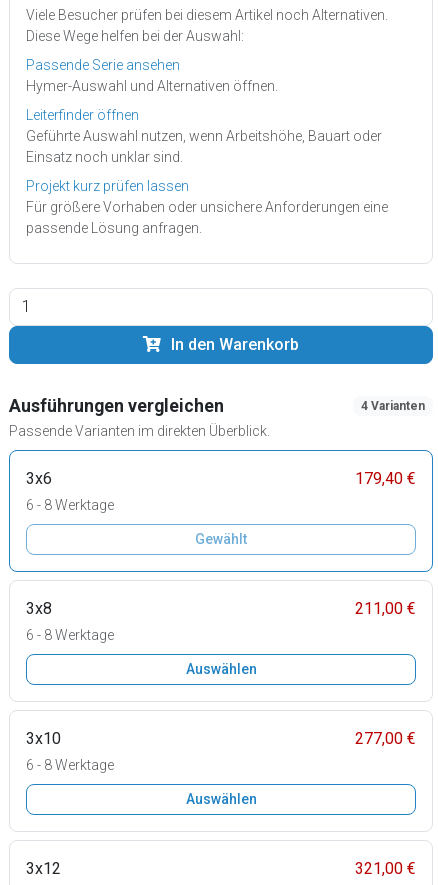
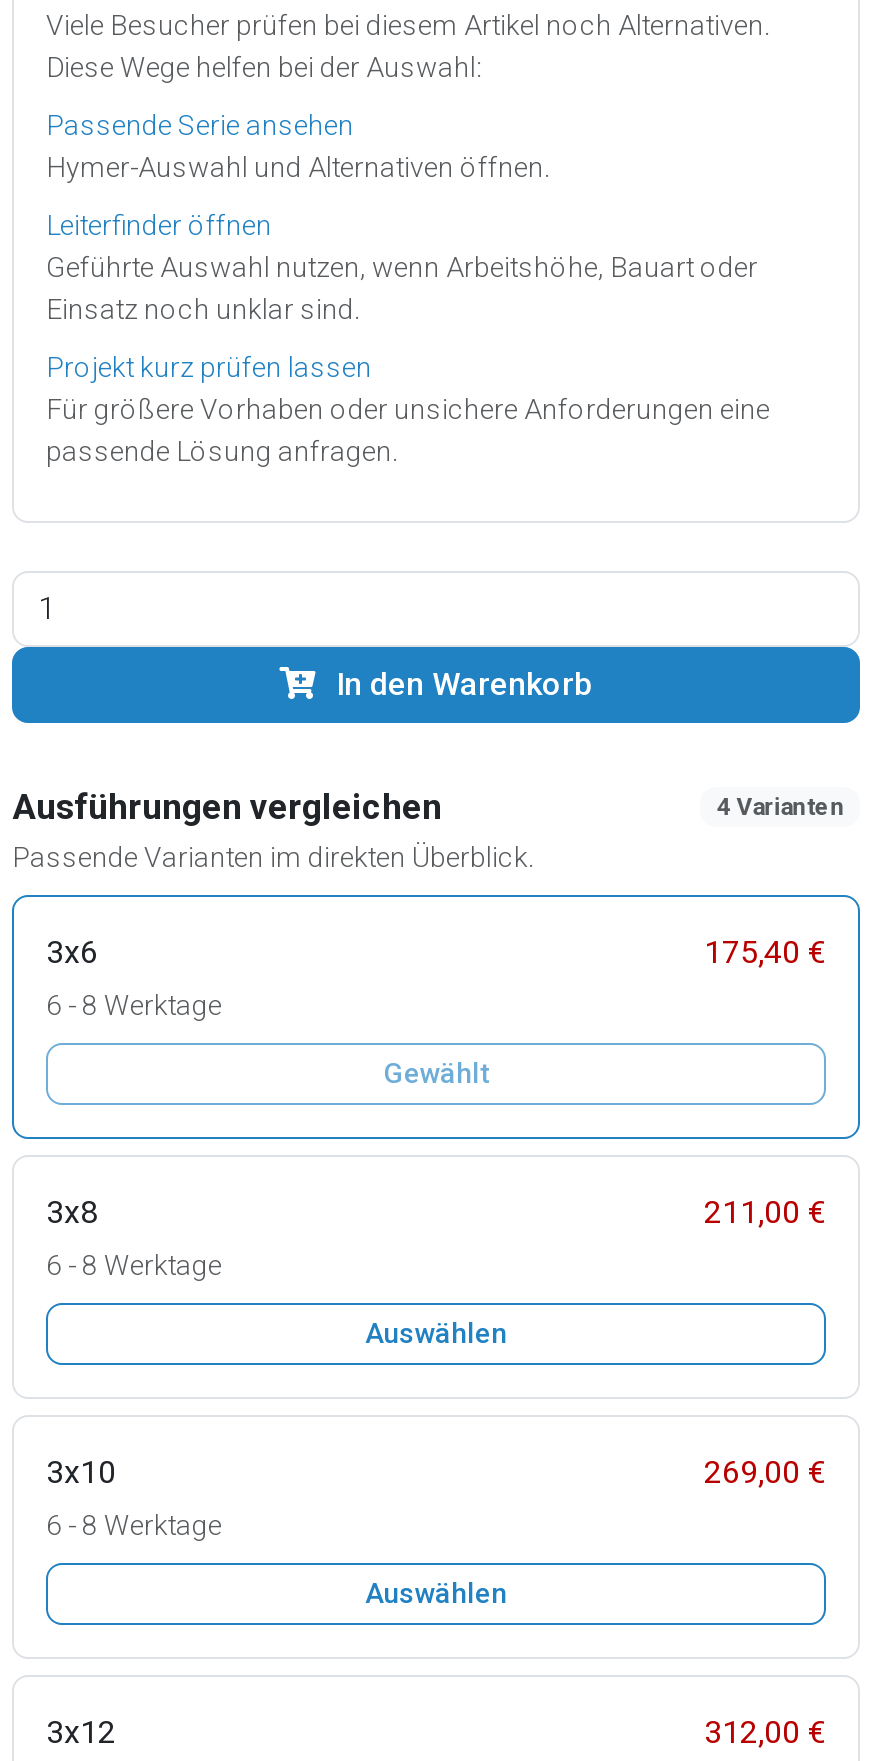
- 179,40 €
+ 175,40 €

- 277,00 €
+ 269,00 €

- 321,00 €
+ 312,00 €
